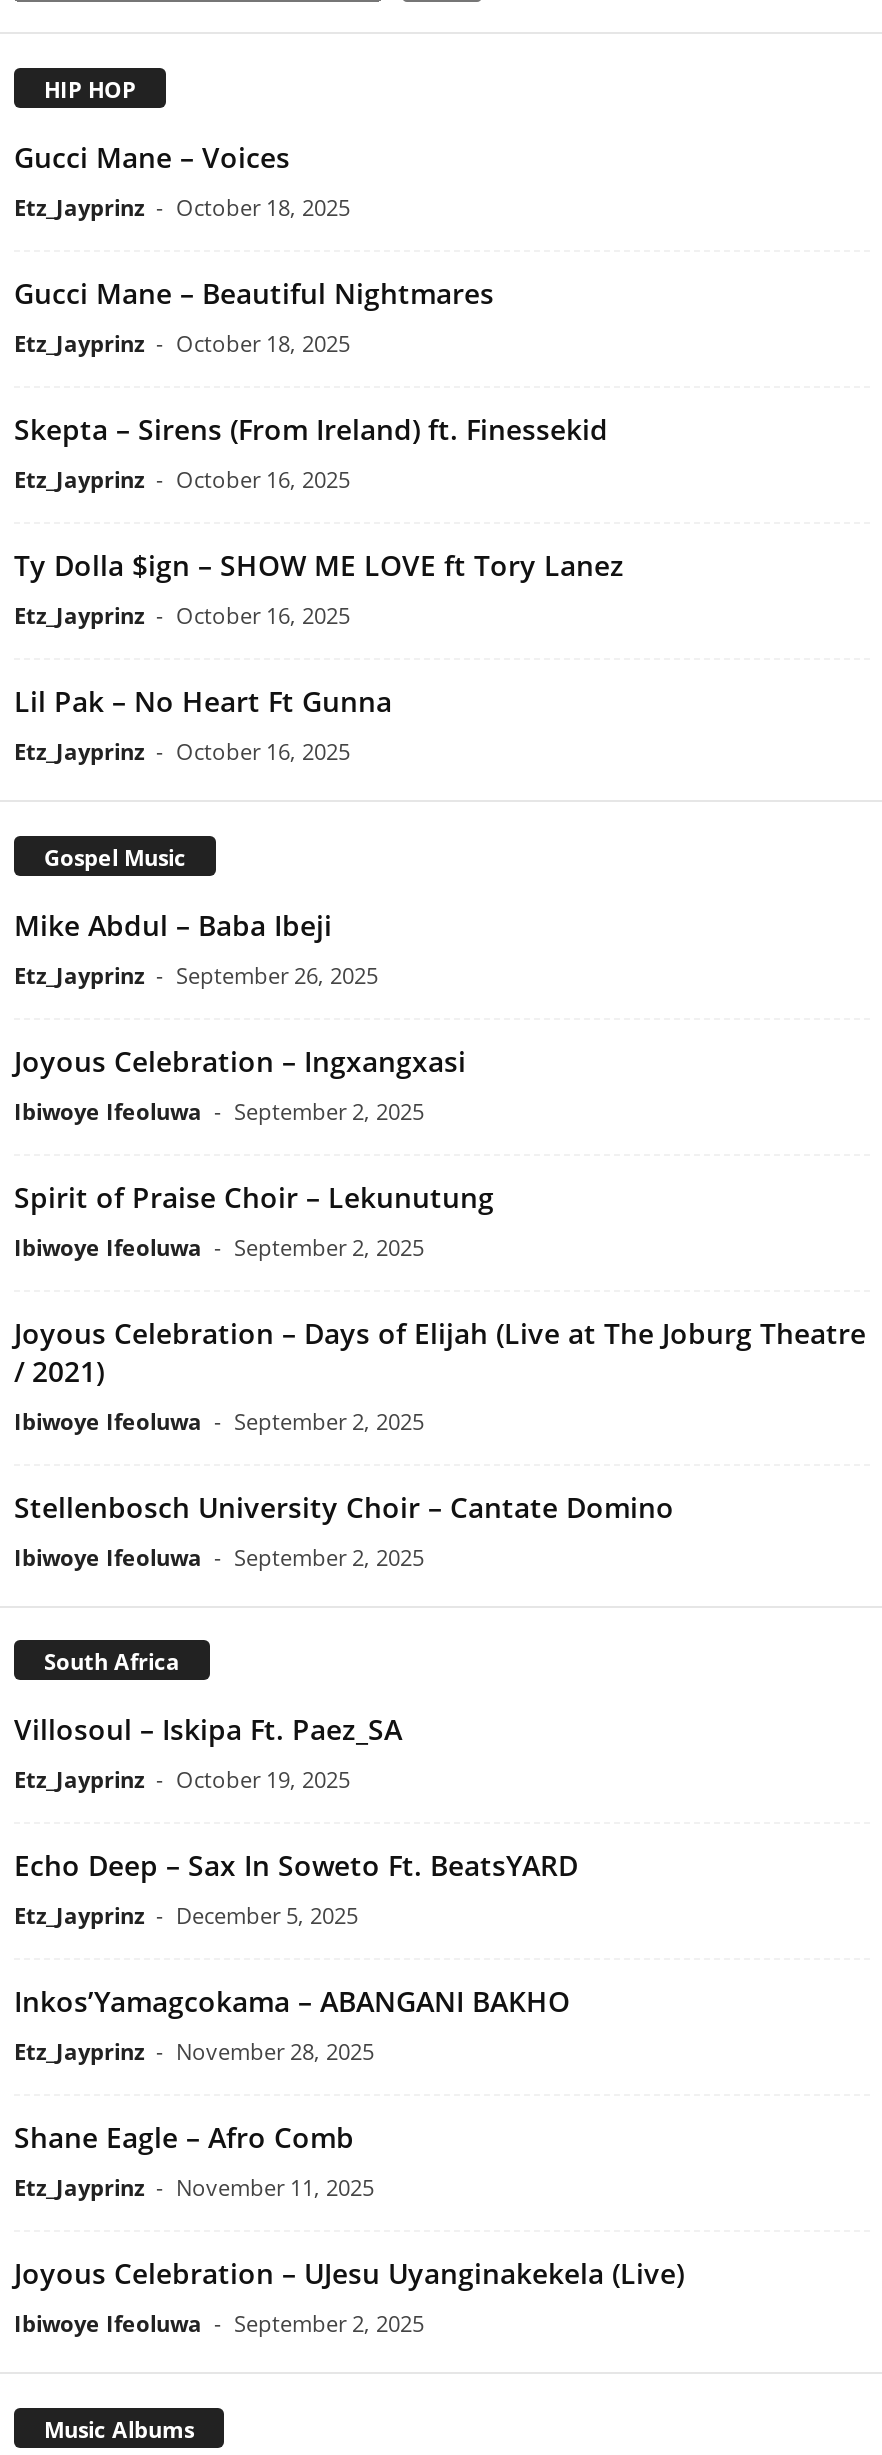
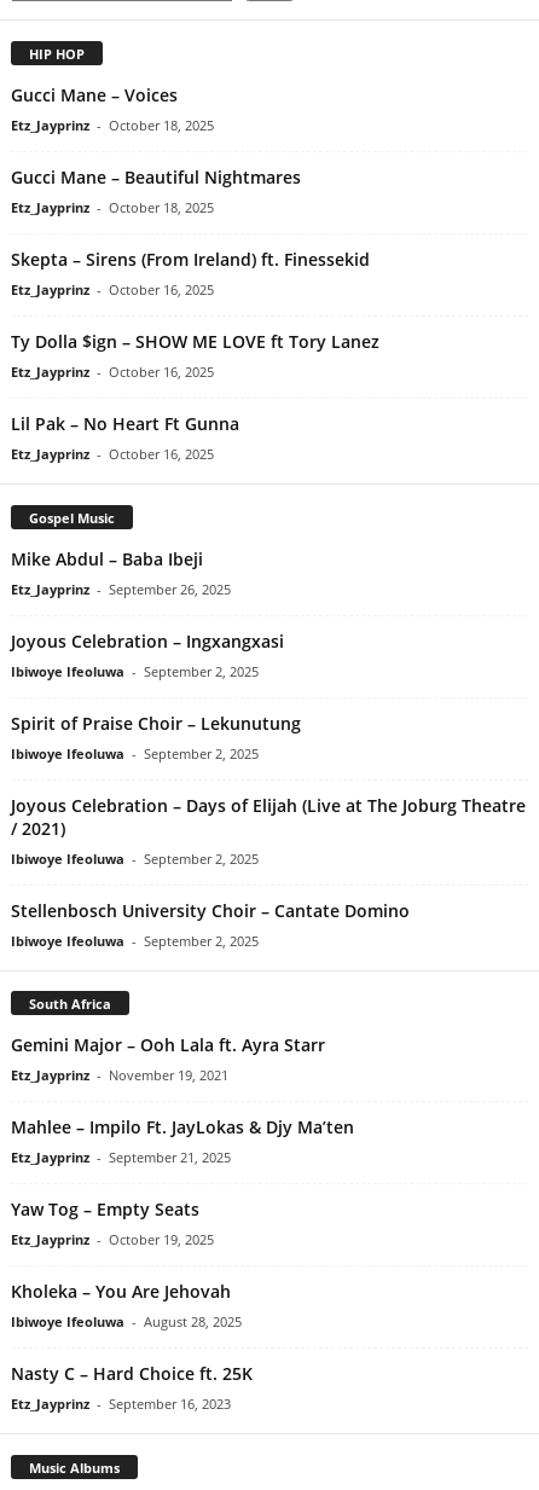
- Villosoul – Iskipa Ft. Paez_SA
+ Gemini Major – Ooh Lala ft. Ayra Starr
+ Etz_Jayprinz - November 19, 2021
+ Mahlee – Impilo Ft. JayLokas & Djy Ma’ten
+ Etz_Jayprinz - September 21, 2025
+ Yaw Tog – Empty Seats

moved down: Etz_Jayprinz - October 19, 2025

- Echo Deep – Sax In Soweto Ft. BeatsYARD
- Etz_Jayprinz - December 5, 2025
- Inkos’Yamagcokama – ABANGANI BAKHO
- Etz_Jayprinz - November 28, 2025
- Shane Eagle – Afro Comb
- Etz_Jayprinz - November 11, 2025
- Joyous Celebration – UJesu Uyanginakekela (Live)
- Ibiwoye Ifeoluwa - September 2, 2025
+ Kholeka – You Are Jehovah
+ Ibiwoye Ifeoluwa - August 28, 2025
+ Nasty C – Hard Choice ft. 25K
+ Etz_Jayprinz - September 16, 2023
